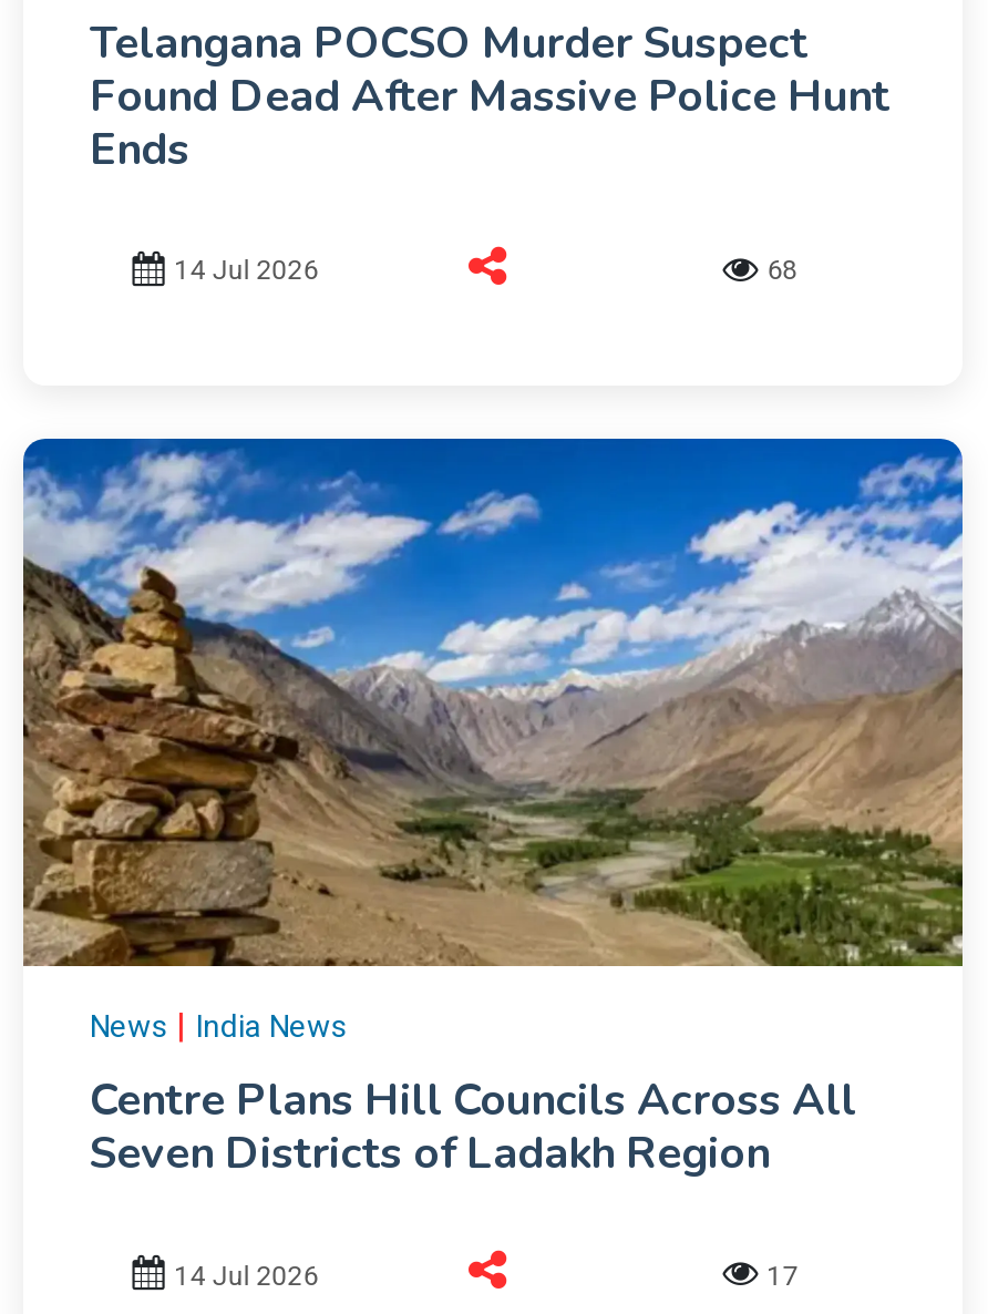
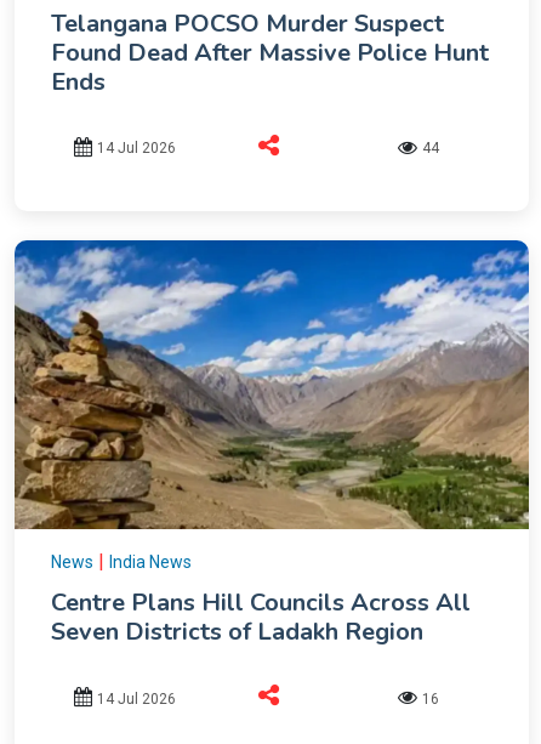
- 68
+ 44

- 17
+ 16
